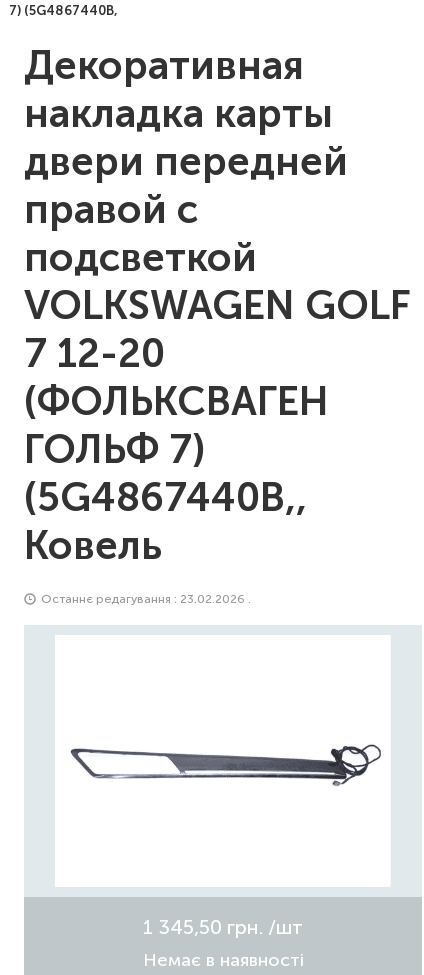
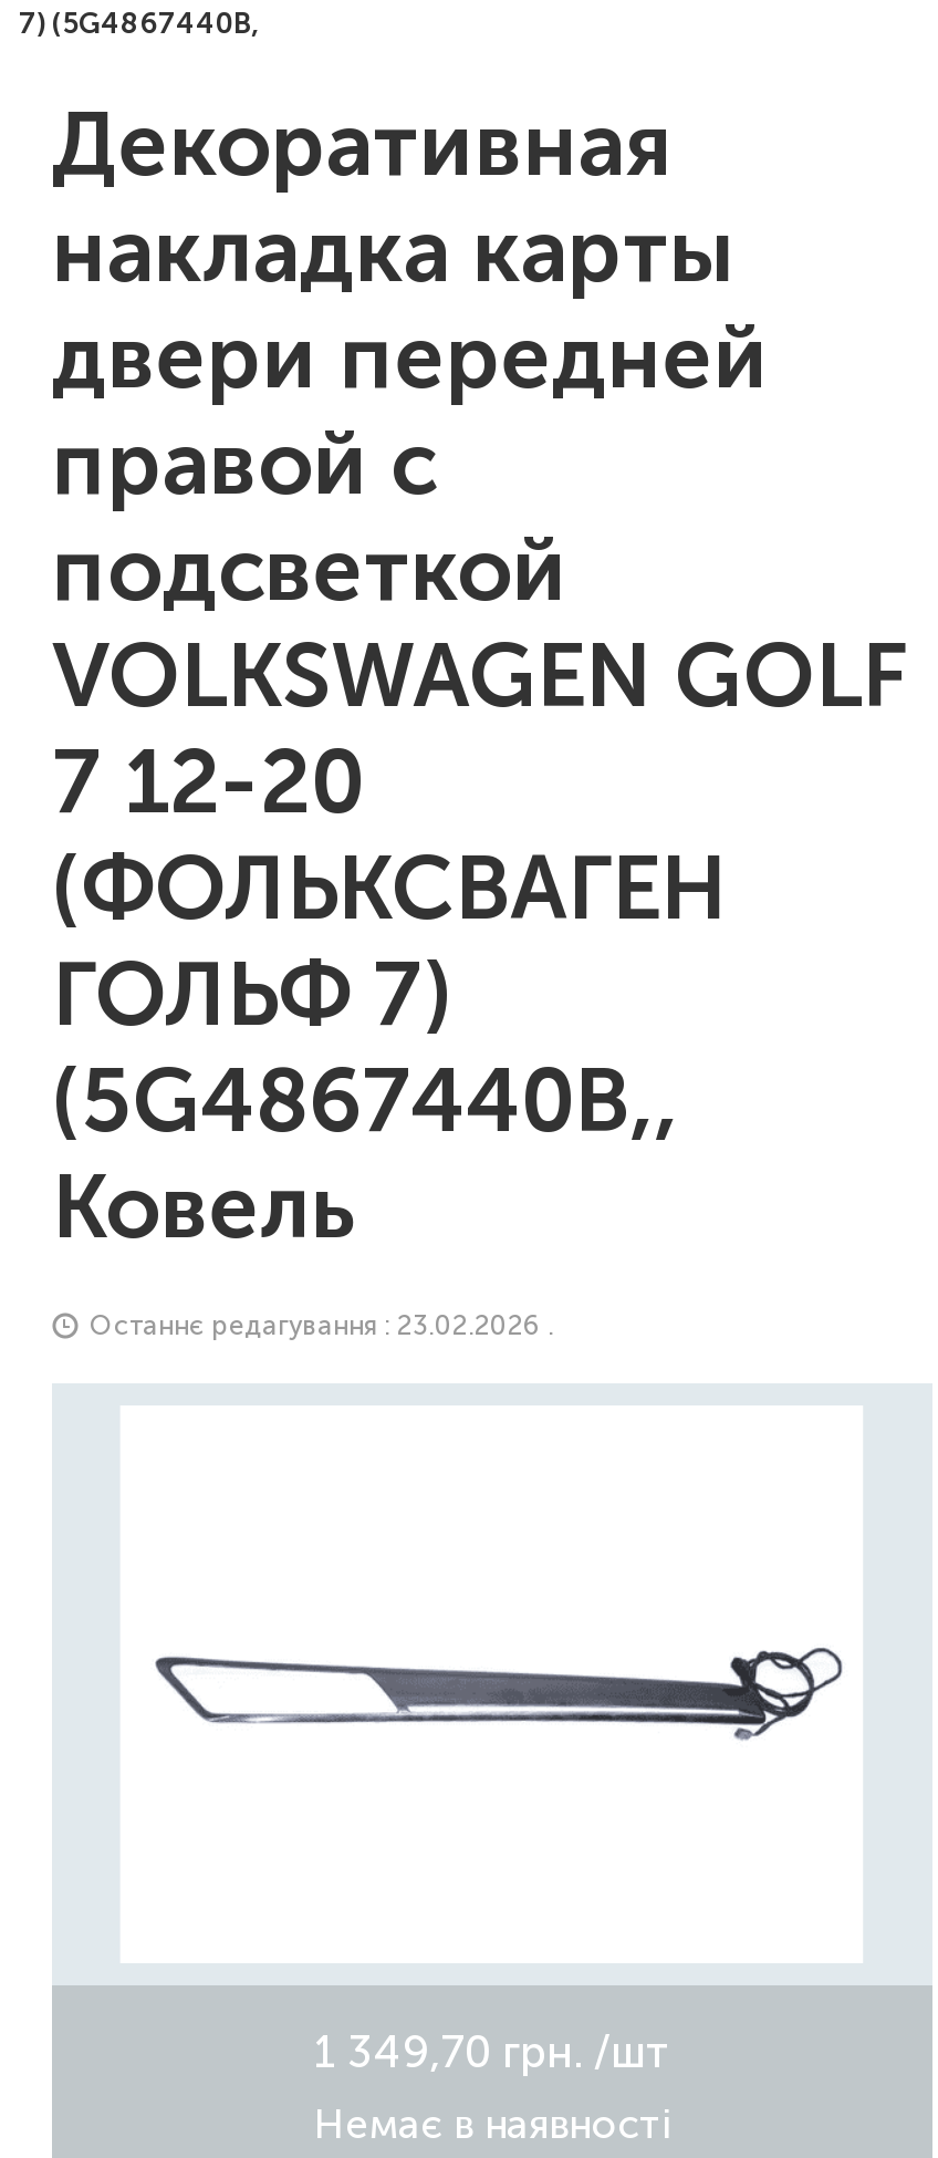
- 1 345,50 грн. /шт
+ 1 349,70 грн. /шт
